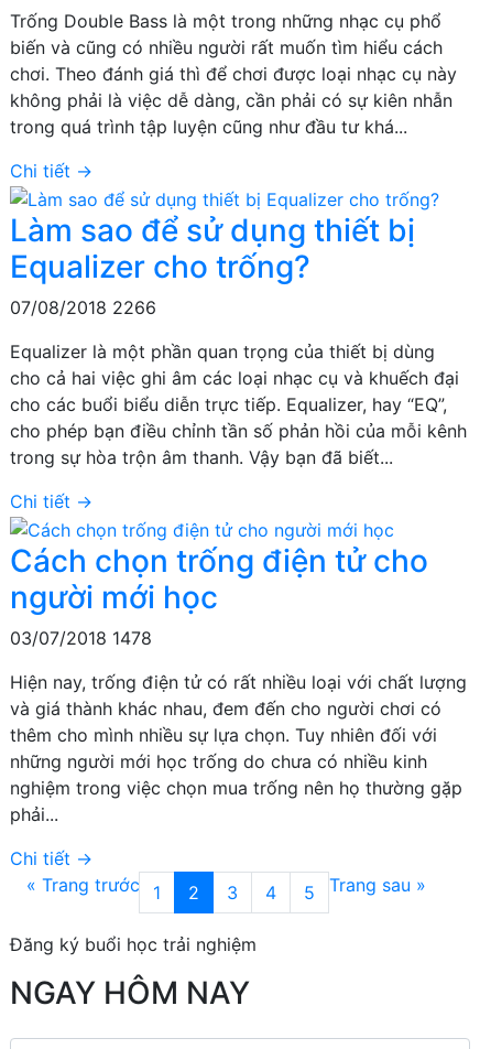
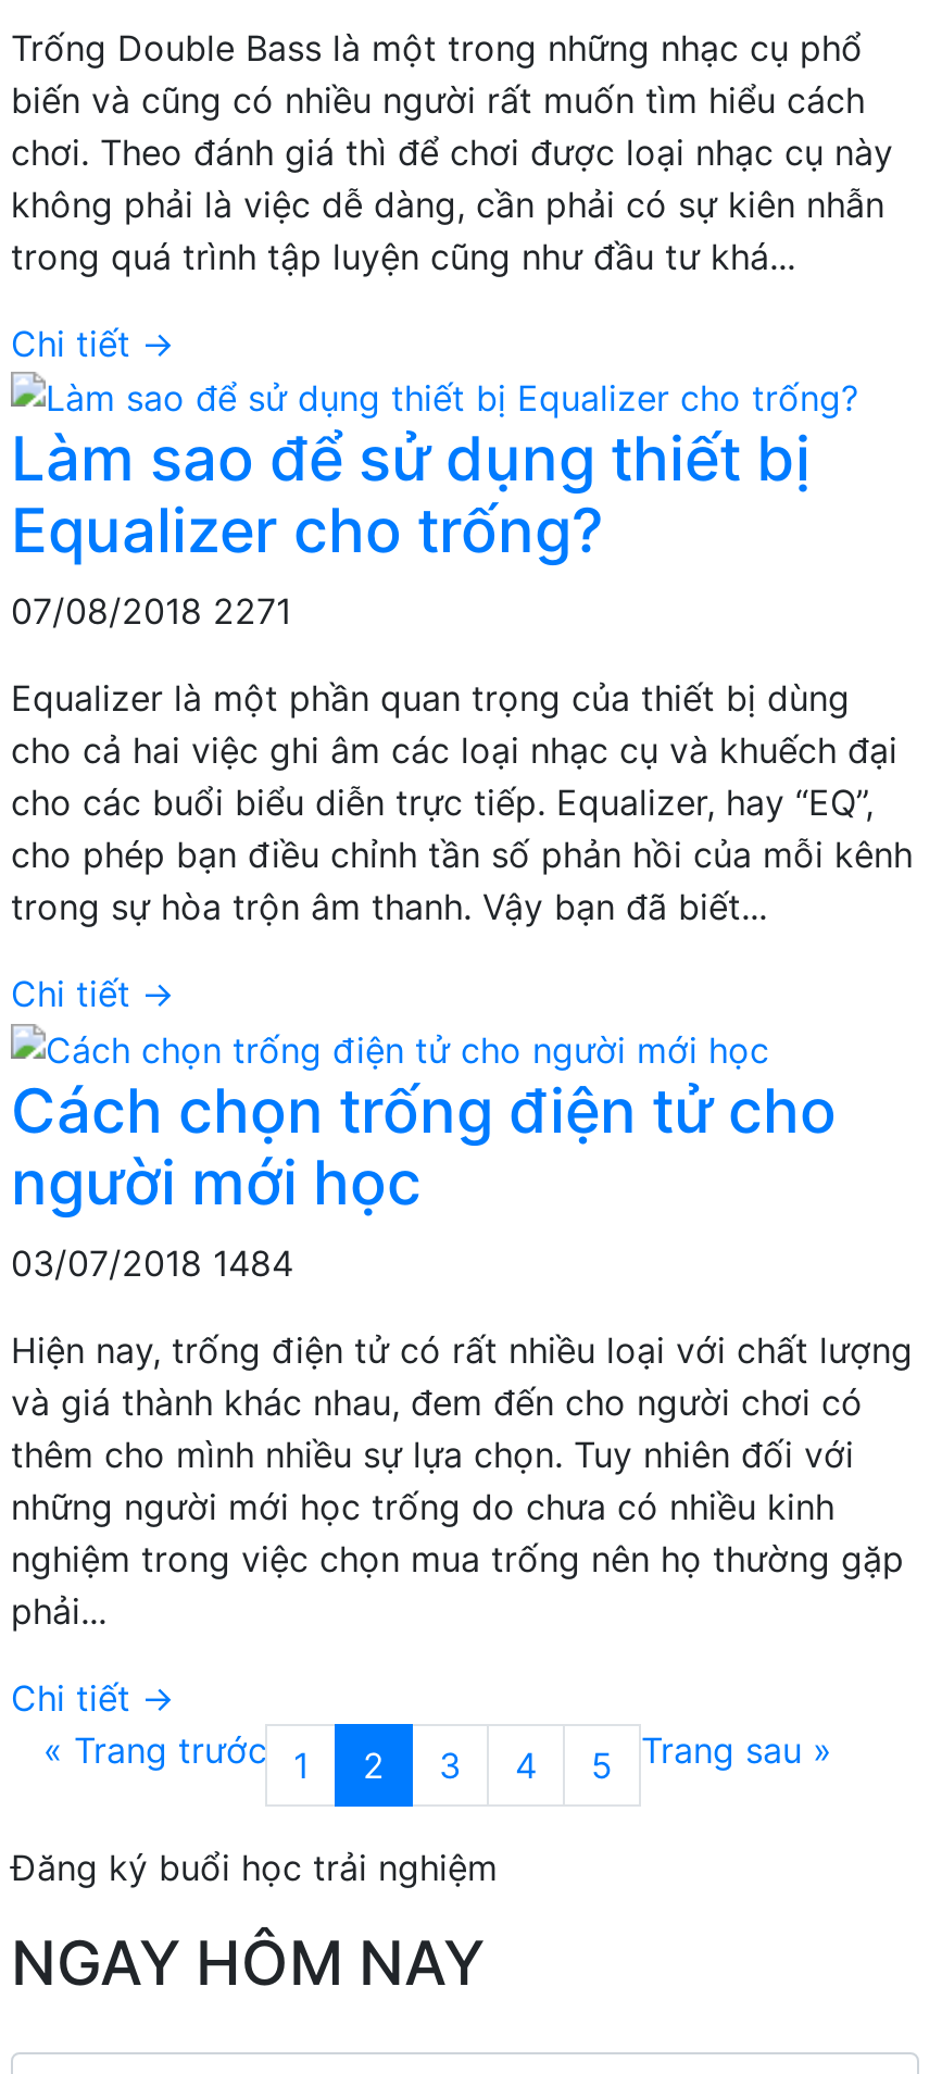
- 07/08/2018 2266
+ 07/08/2018 2271

- 03/07/2018 1478
+ 03/07/2018 1484
